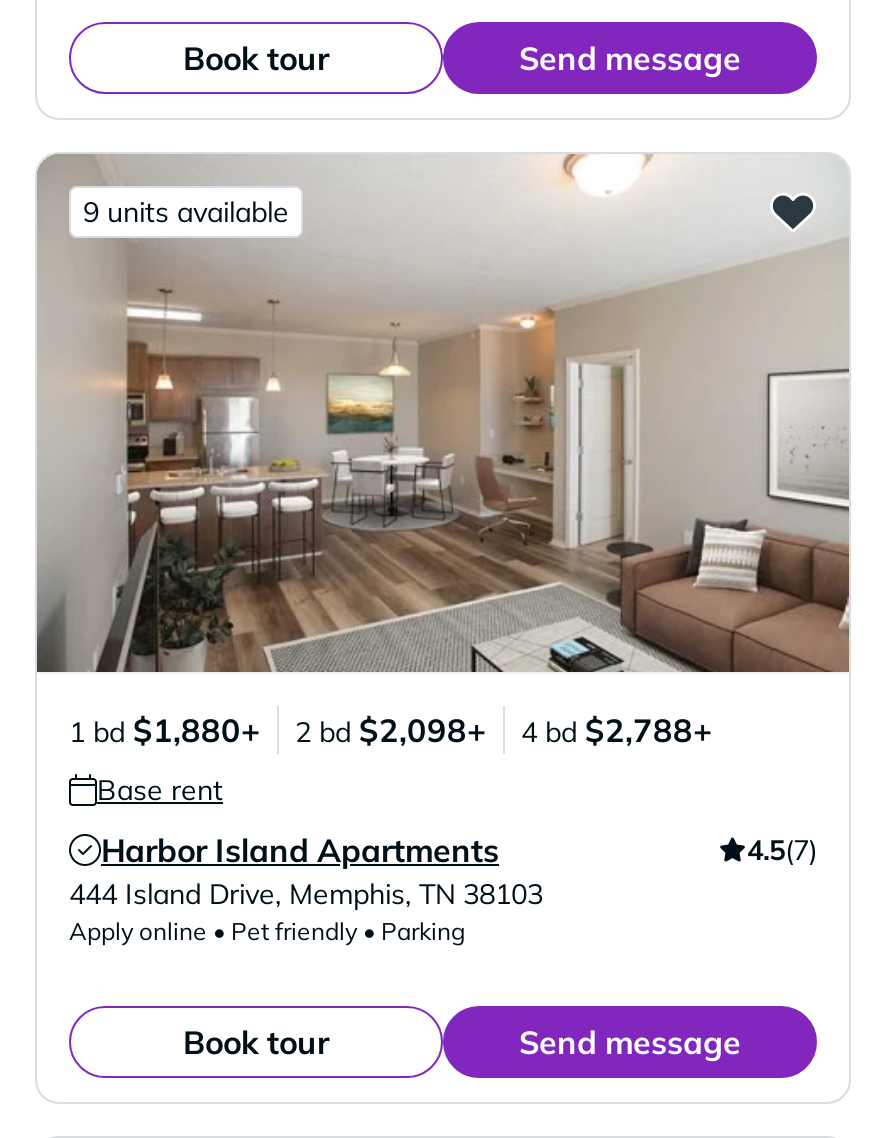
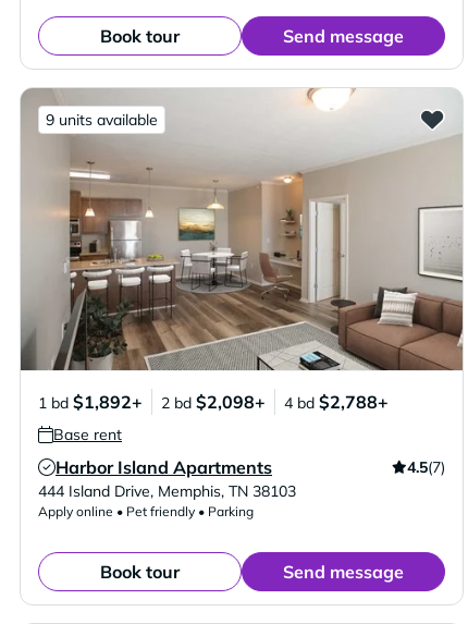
- 1 bd $1,880+ 2 bd $2,098+ 4 bd $2,788+
+ 1 bd $1,892+ 2 bd $2,098+ 4 bd $2,788+
